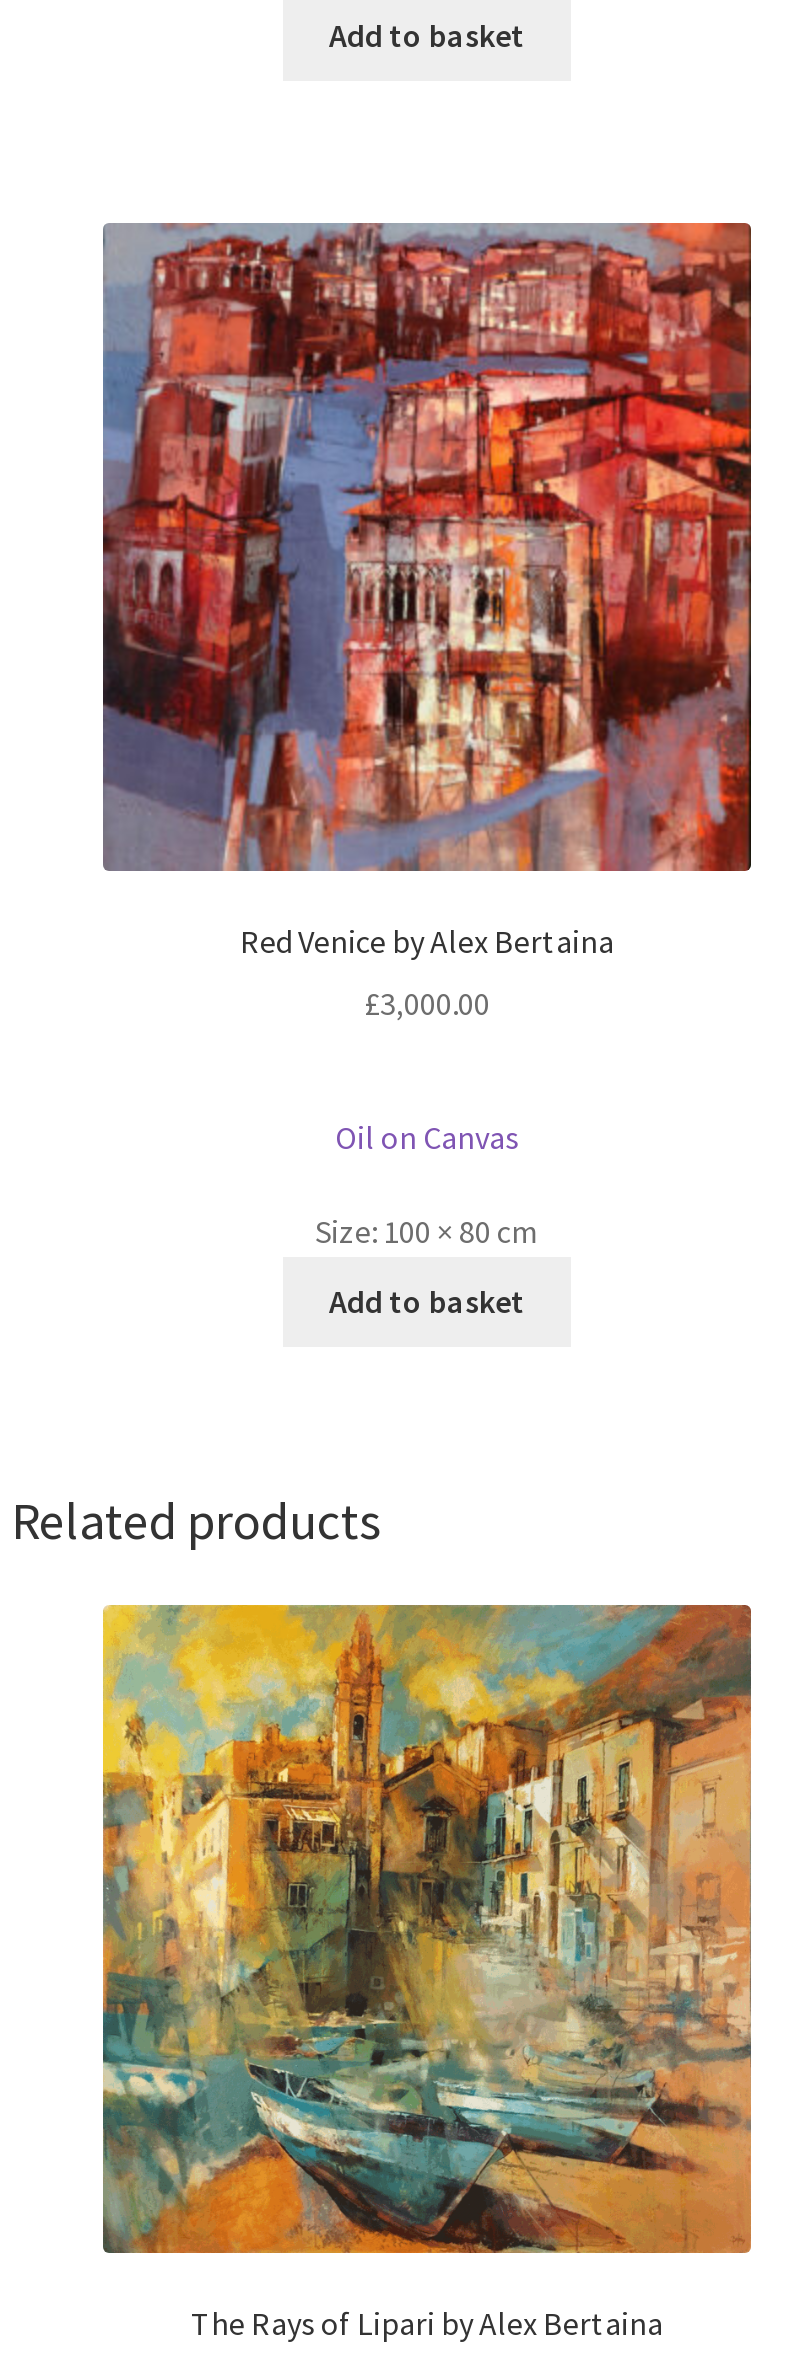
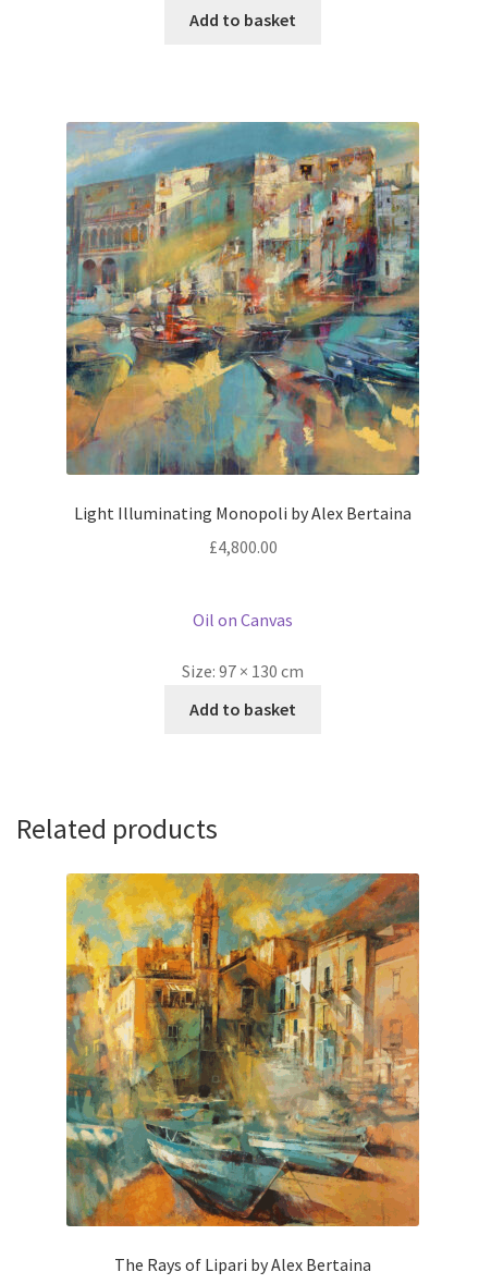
- [image]
- Red Venice by Alex Bertaina
+ [image]
+ Light Illuminating Monopoli by Alex Bertaina

- £3,000.00
+ £4,800.00

- Size: 100 × 80 cm
+ Size: 97 × 130 cm
